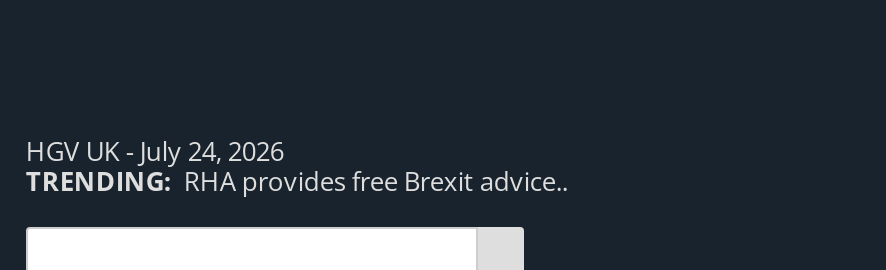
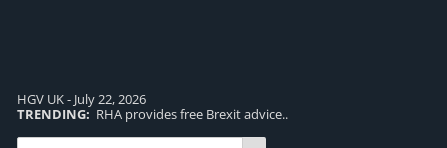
- HGV UK - July 24, 2026
+ HGV UK - July 22, 2026
